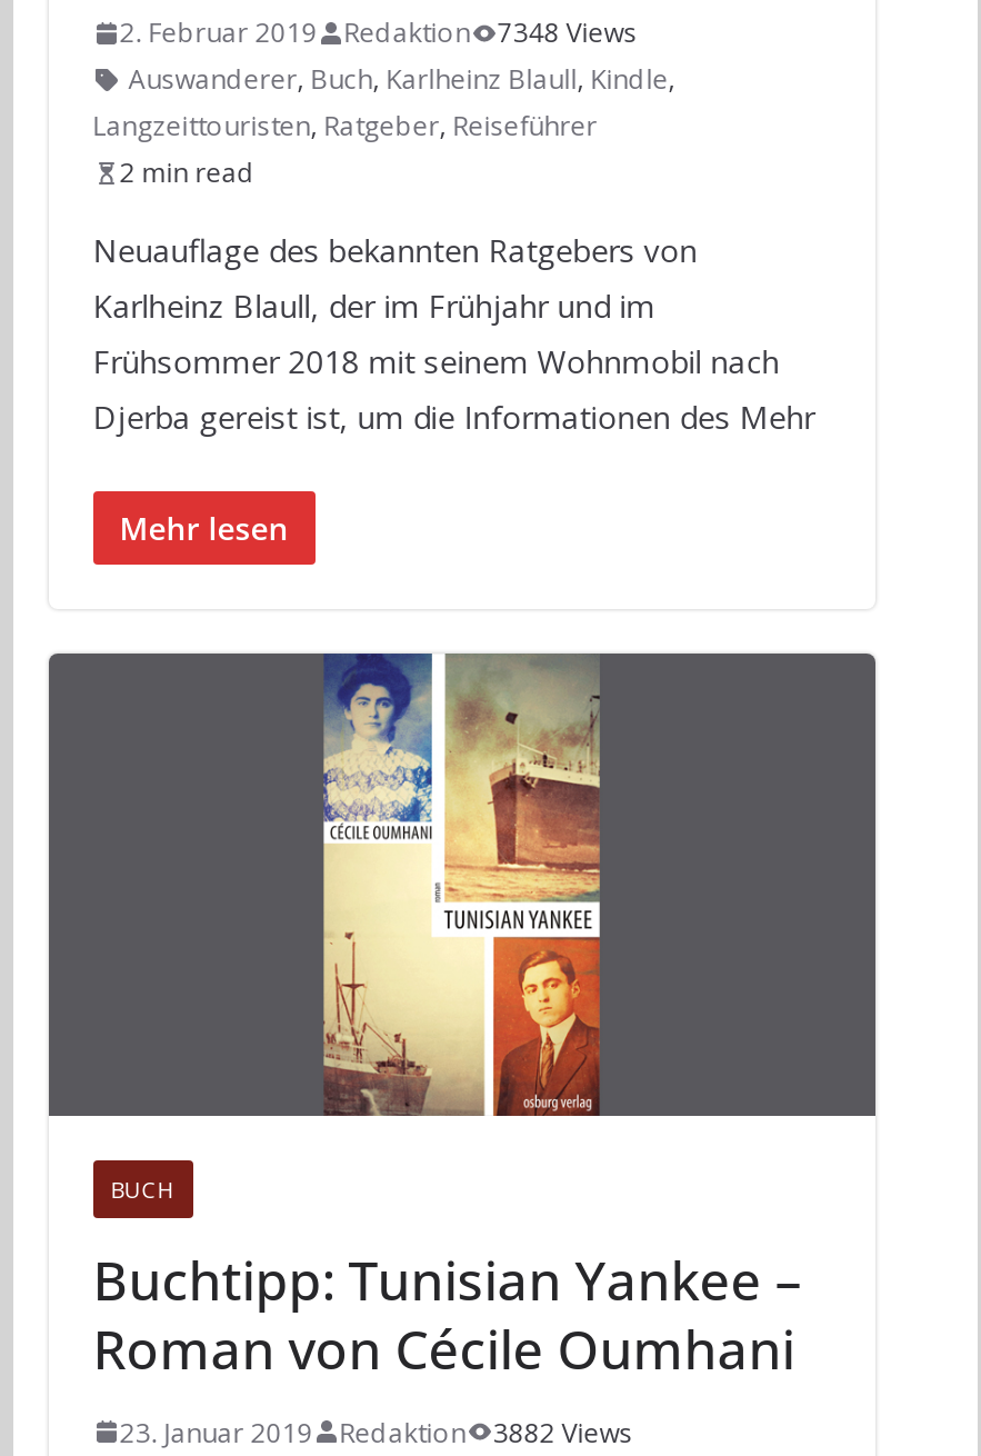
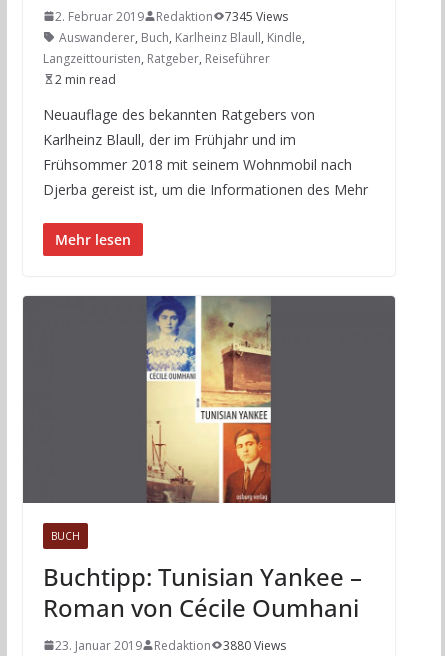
- 2. Februar 2019 Redaktion 7348 Views
+ 2. Februar 2019 Redaktion 7345 Views

- 23. Januar 2019 Redaktion 3882 Views
+ 23. Januar 2019 Redaktion 3880 Views
